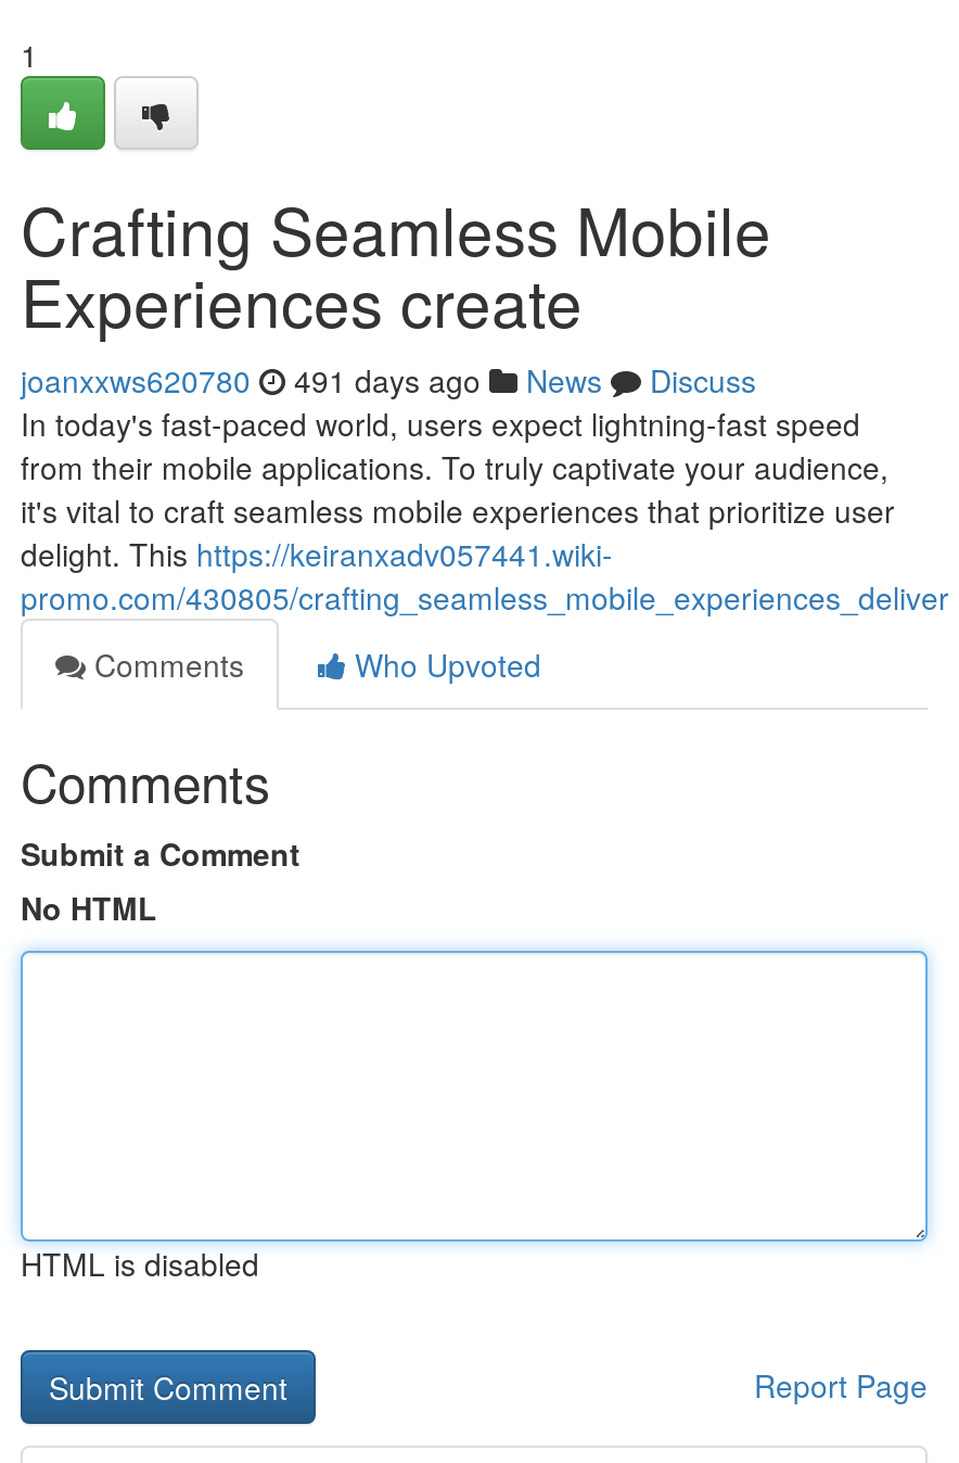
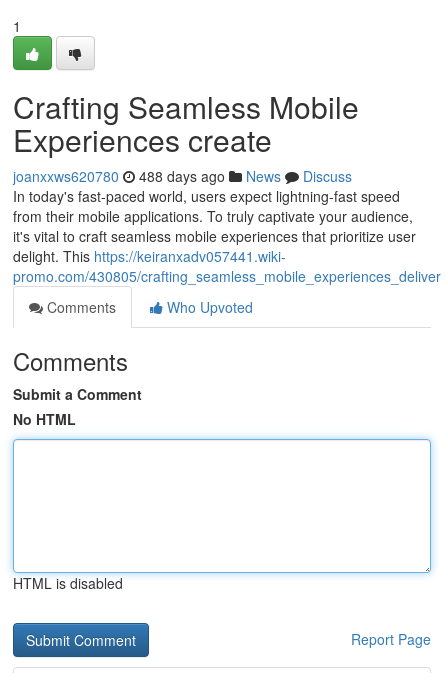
- joanxxws620780 491 days ago News Discuss
+ joanxxws620780 488 days ago News Discuss
